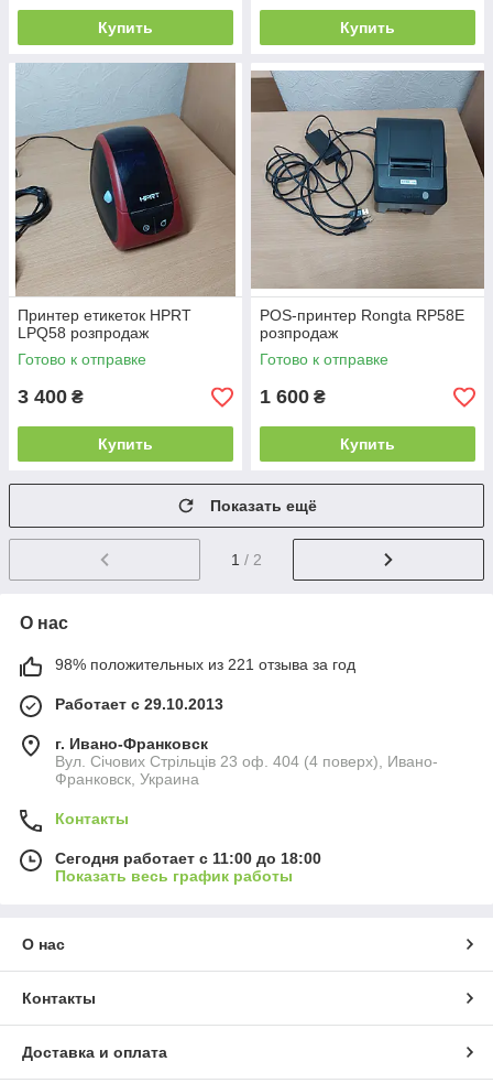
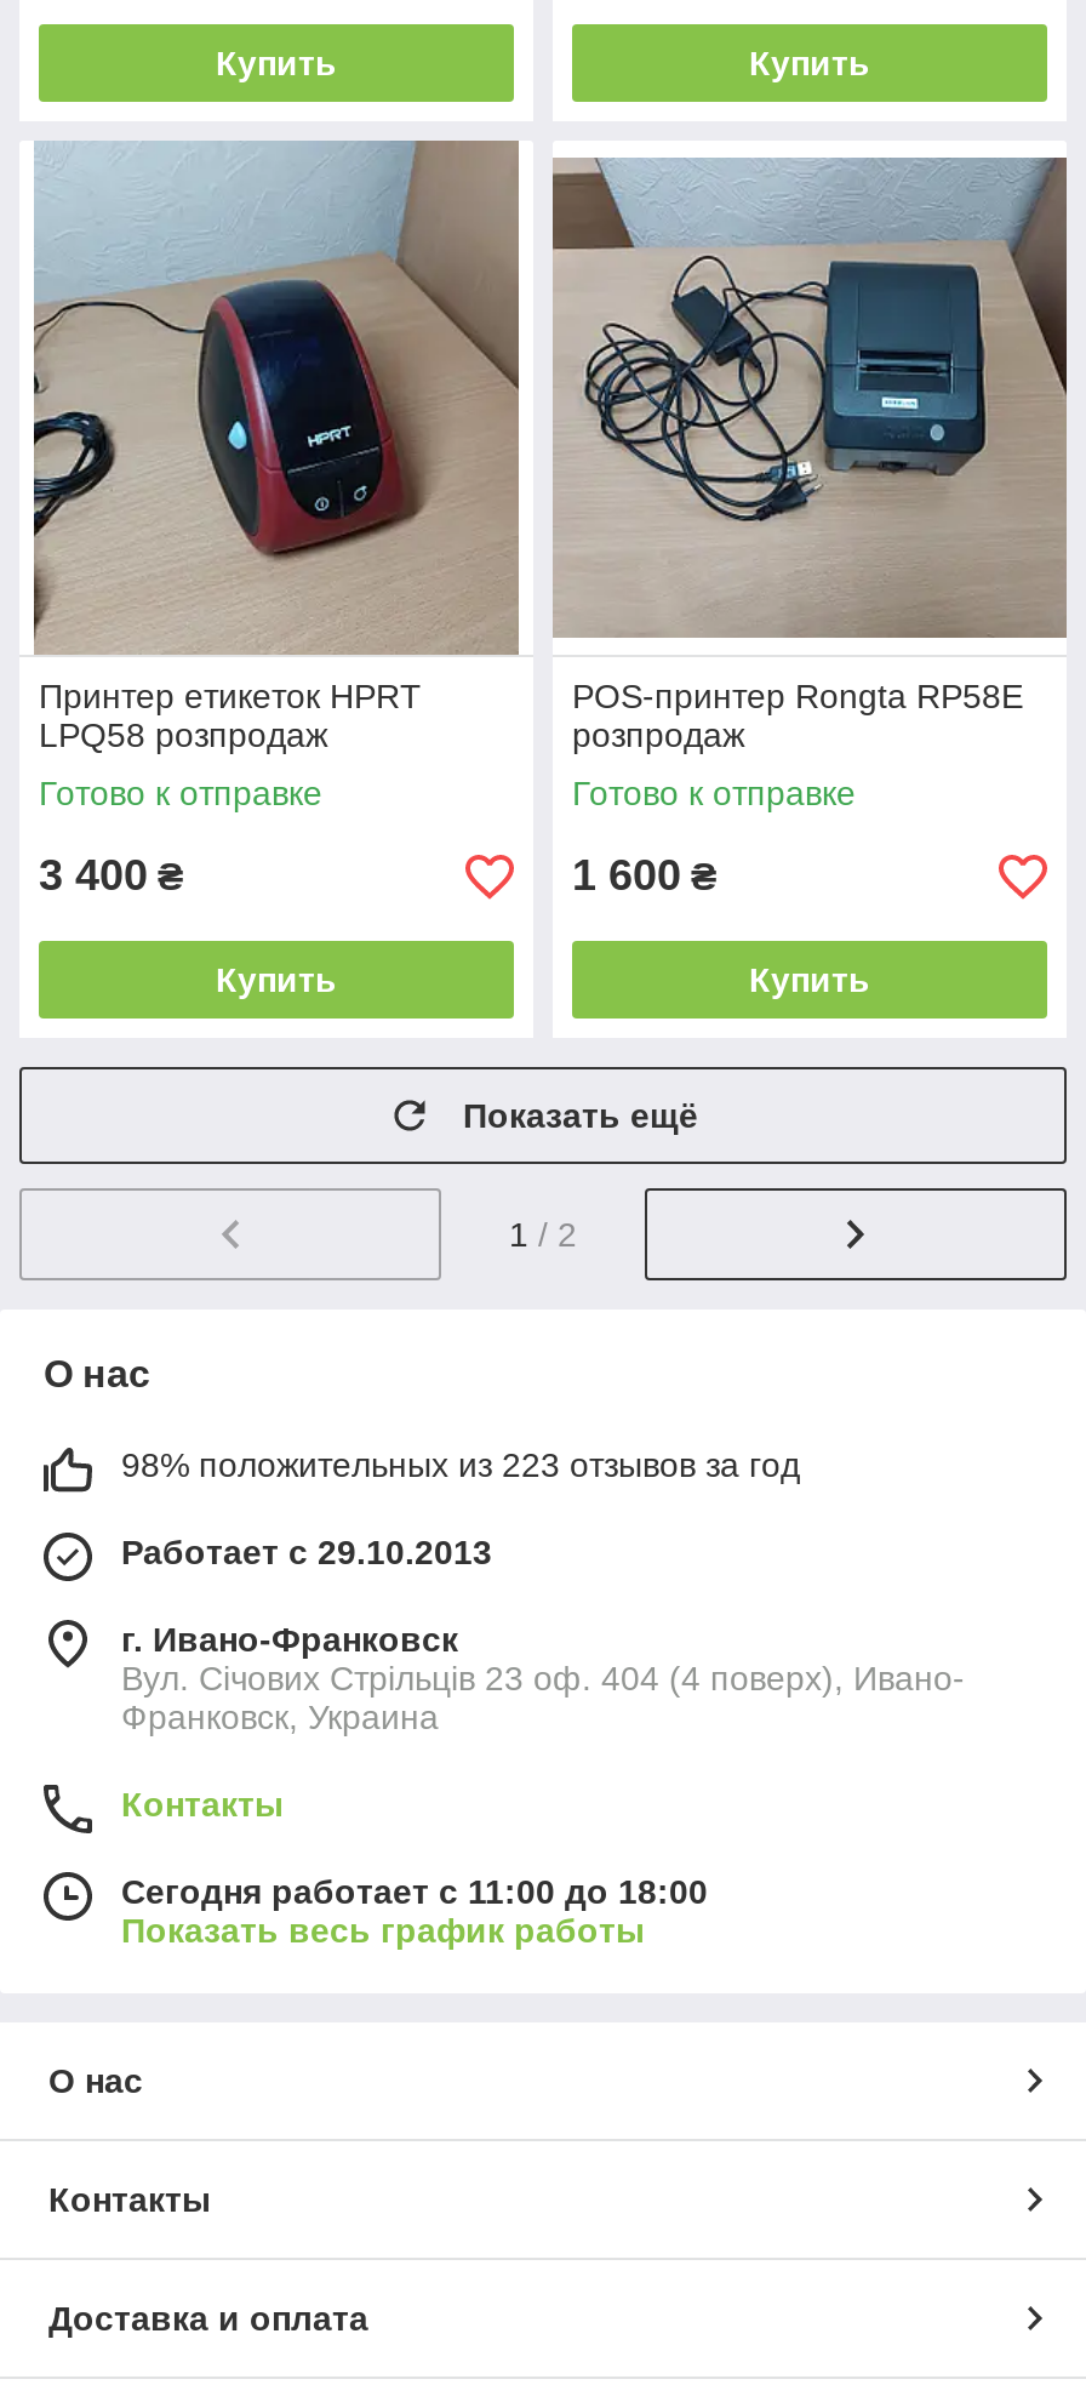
- 98% положительных из 221 отзыва за год
+ 98% положительных из 223 отзывов за год
